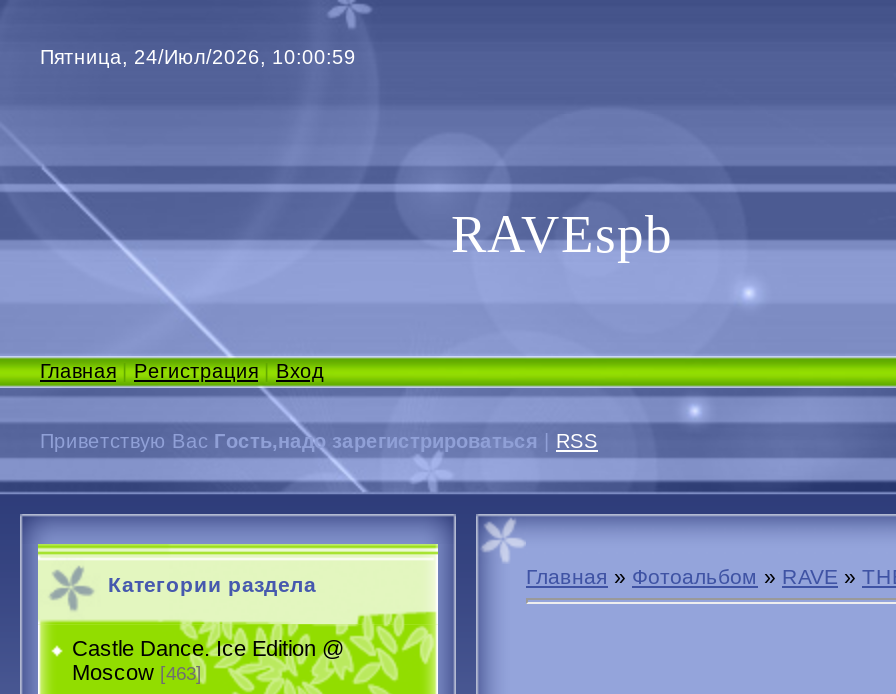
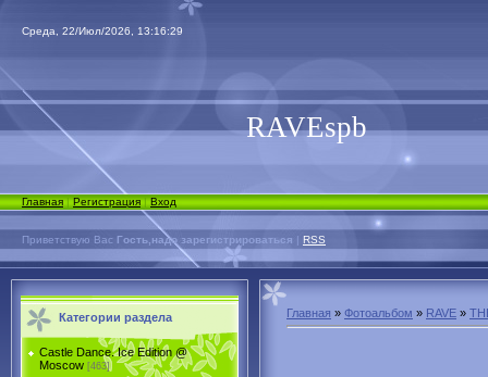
- Пятница, 24/Июл/2026, 10:00:59
+ Среда, 22/Июл/2026, 13:16:29
